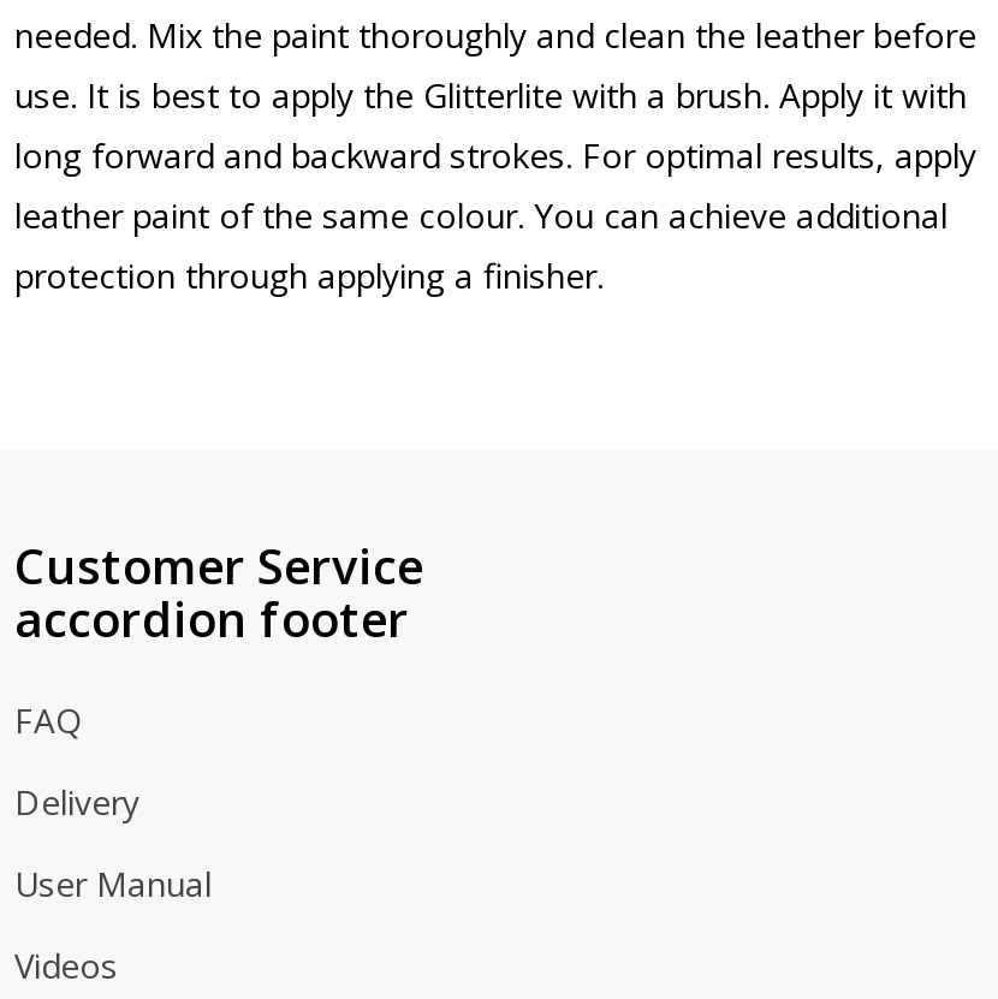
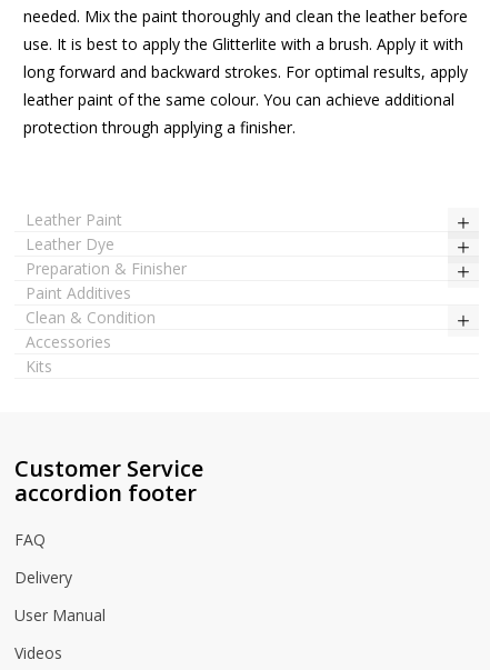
+ Leather Paint
+ Leather Dye
+ Preparation & Finisher
+ Paint Additives
+ Clean & Condition
+ Accessories
+ Kits
